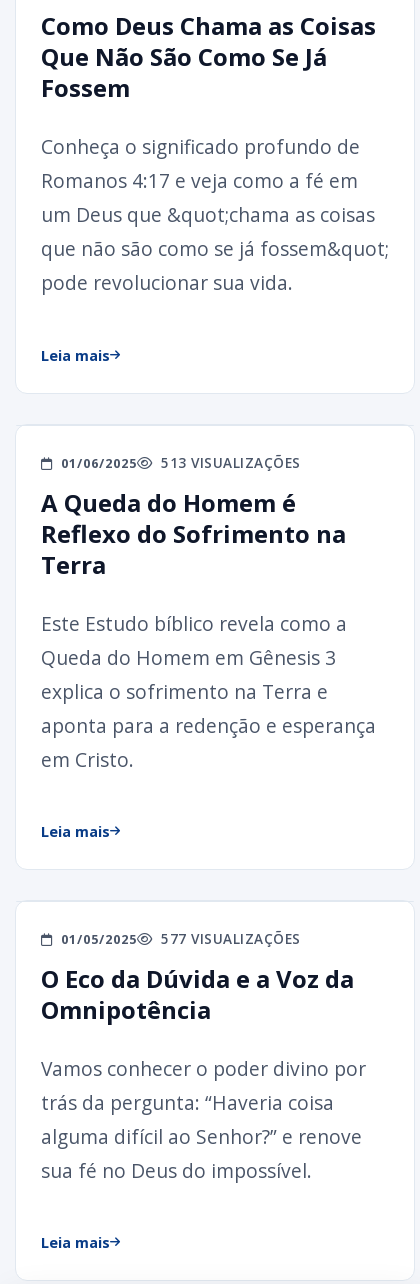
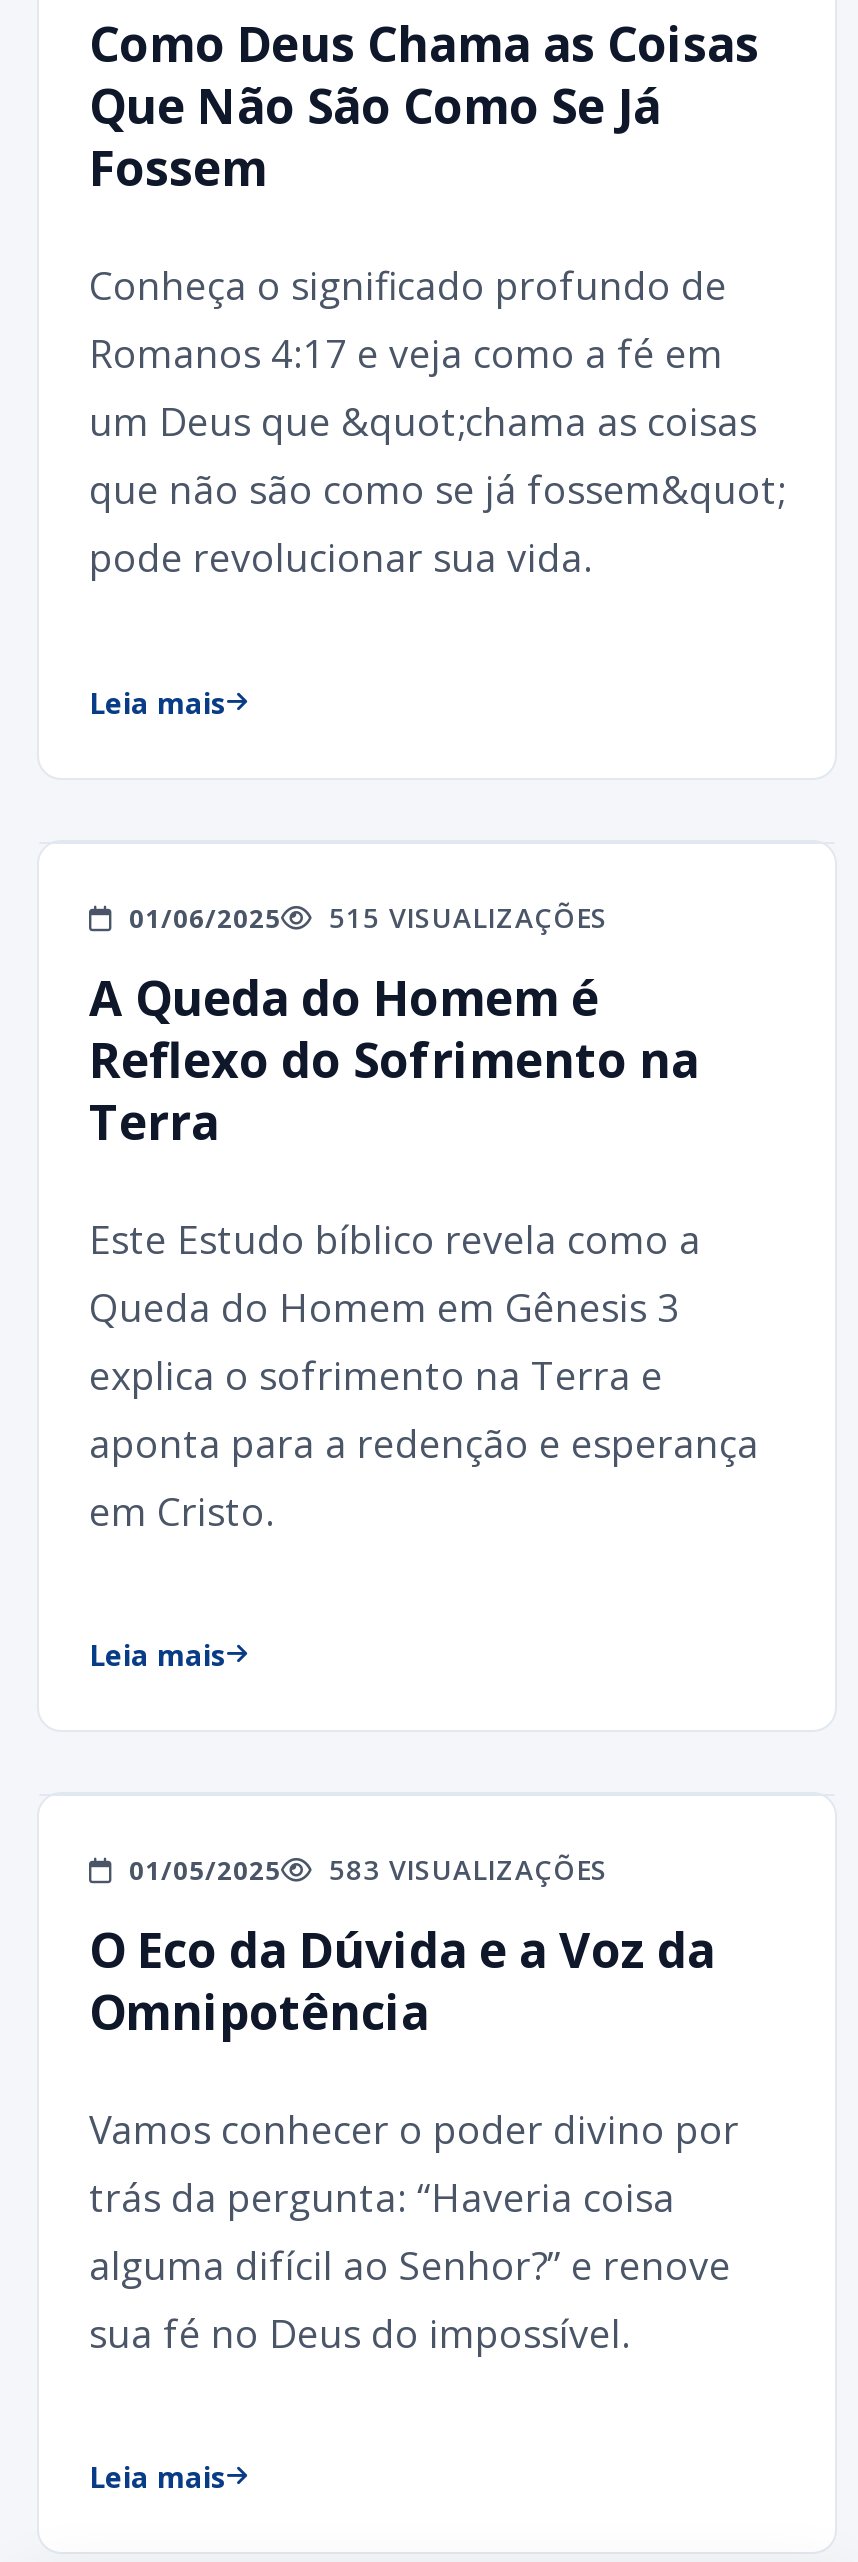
- 513 VISUALIZAÇÕES
+ 515 VISUALIZAÇÕES

- 577 VISUALIZAÇÕES
+ 583 VISUALIZAÇÕES
